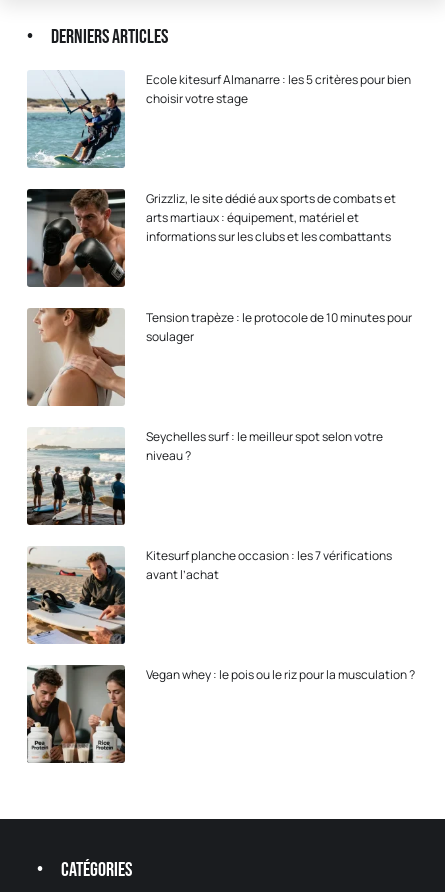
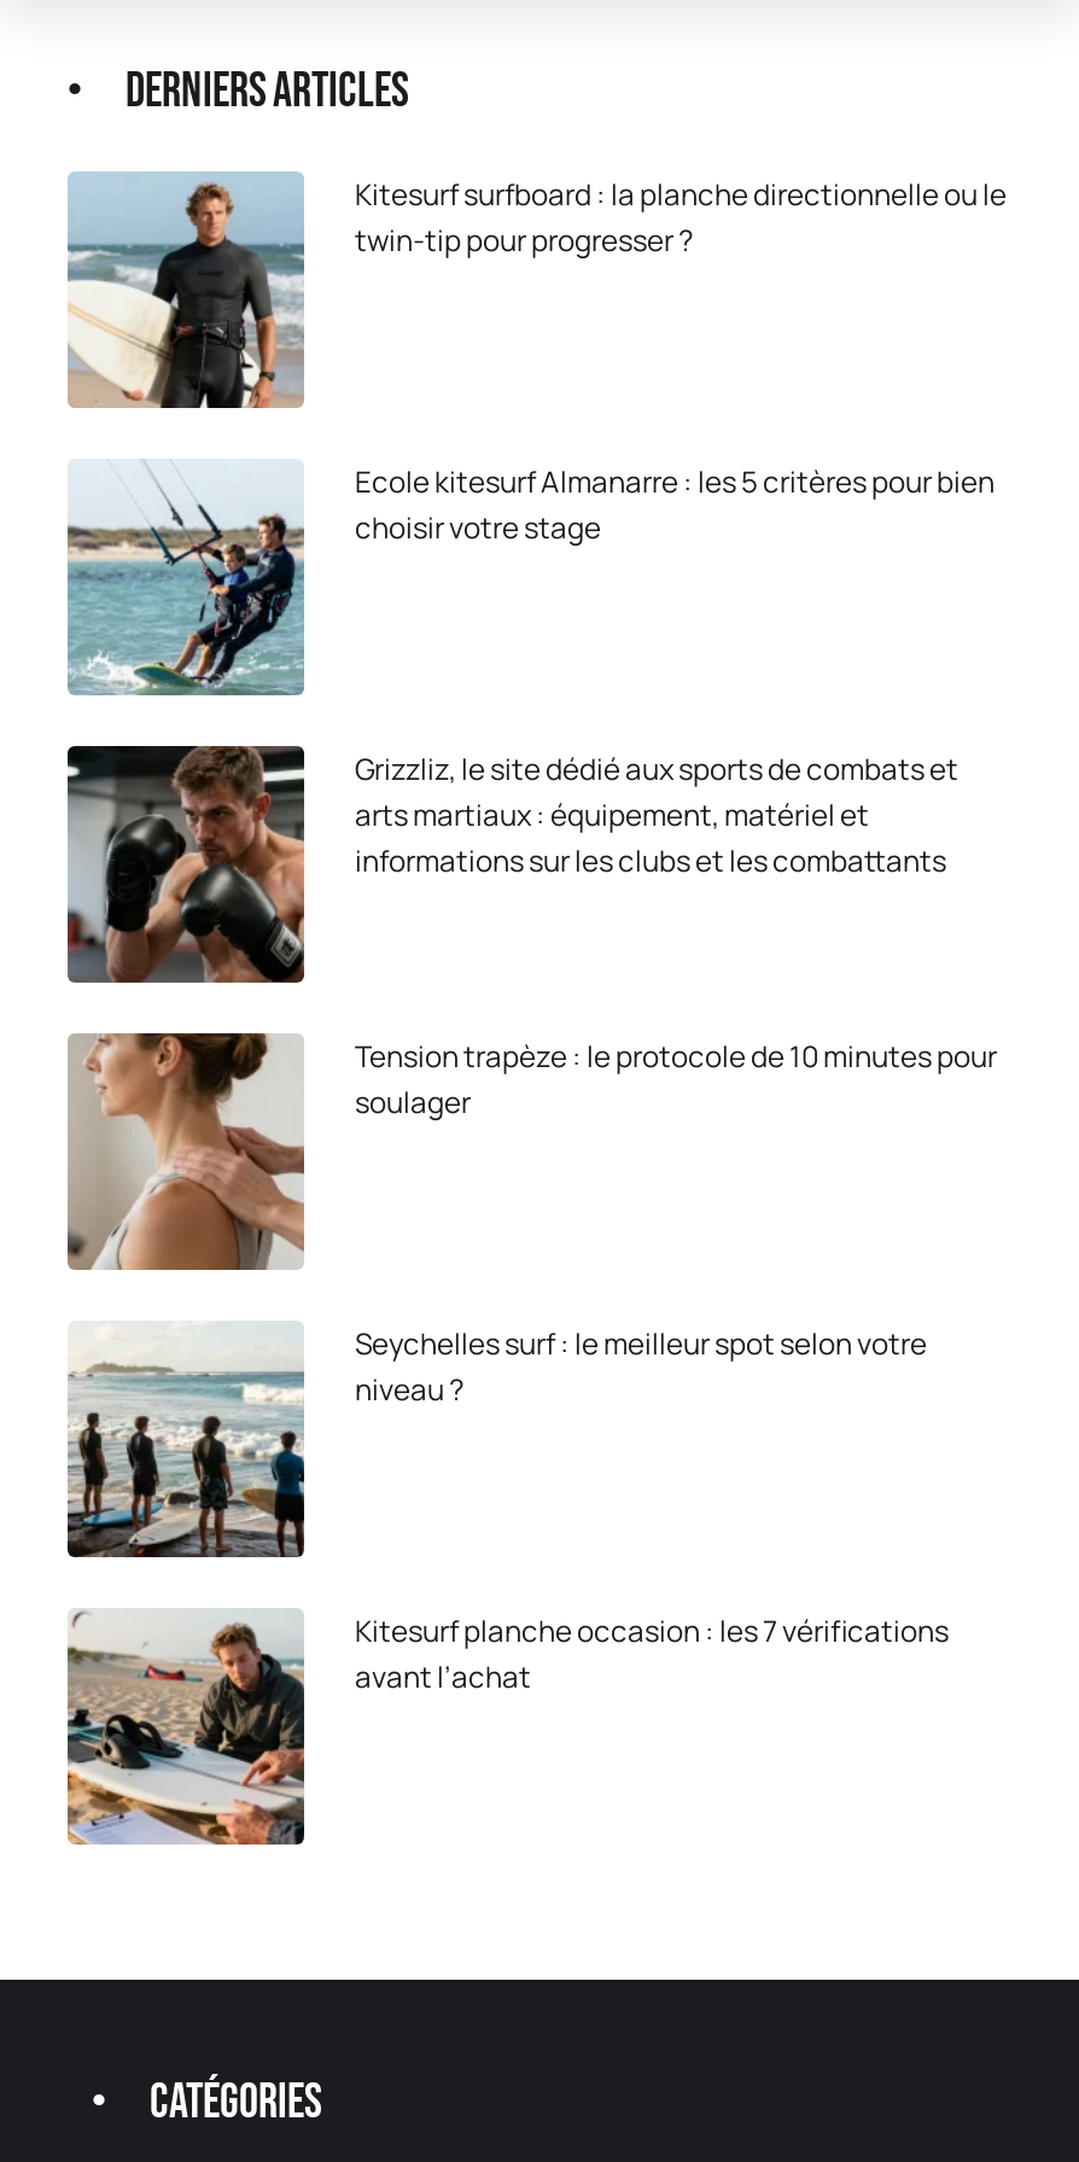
+ [image]
+ Kitesurf surfboard : la planche directionnelle ou le
+ twin-tip pour progresser ?

moved down: [image] | Ecole kitesurf Almanarre : les 5 critères pour bien | choisir votre stage | ... | Kitesurf planche occasion : les 7 vérifications | avant l’achat

moved down: [image]

- [image]
- Vegan whey : le pois ou le riz pour la musculation ?
